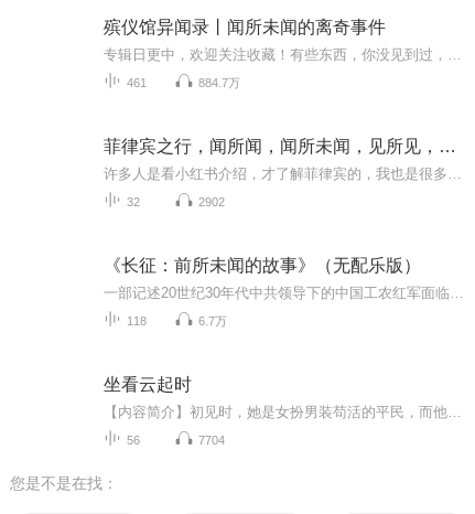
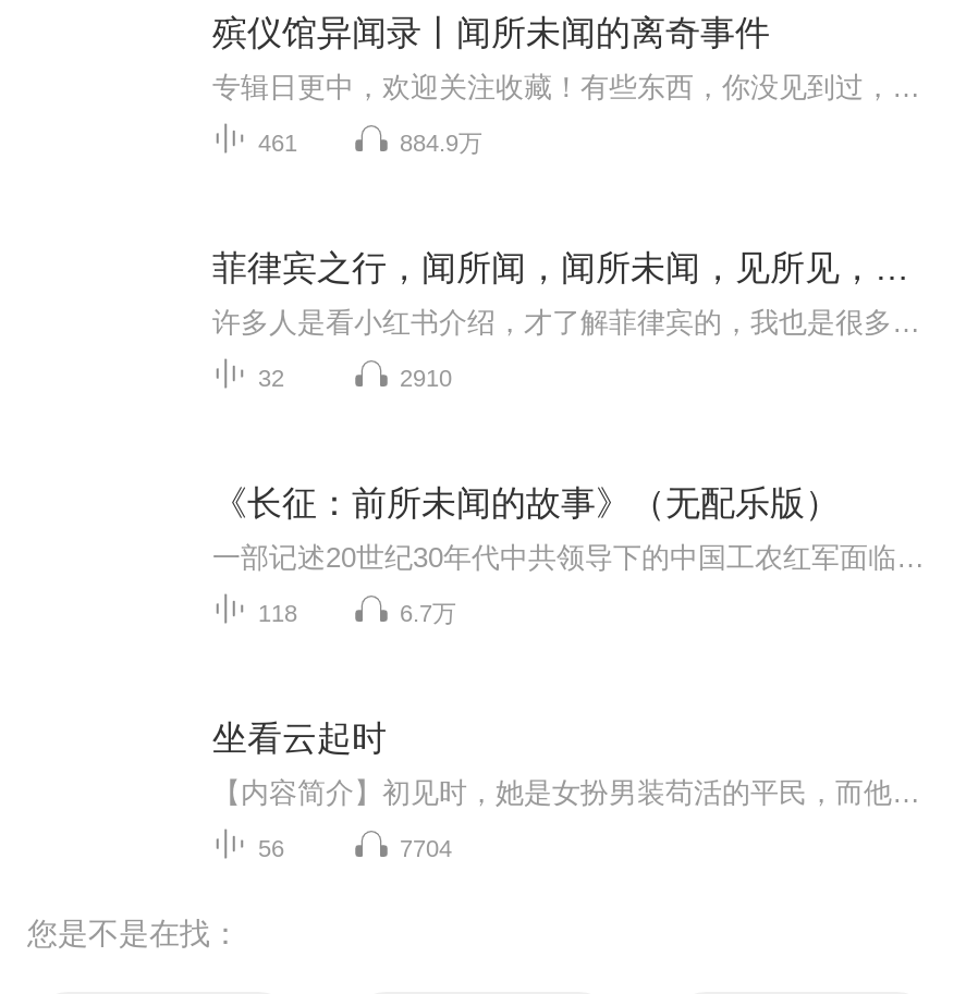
- 884.7万
+ 884.9万

- 2902
+ 2910
